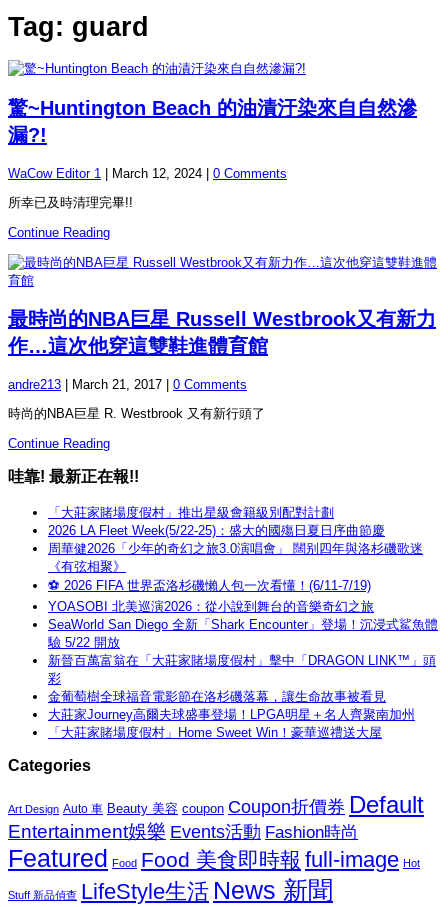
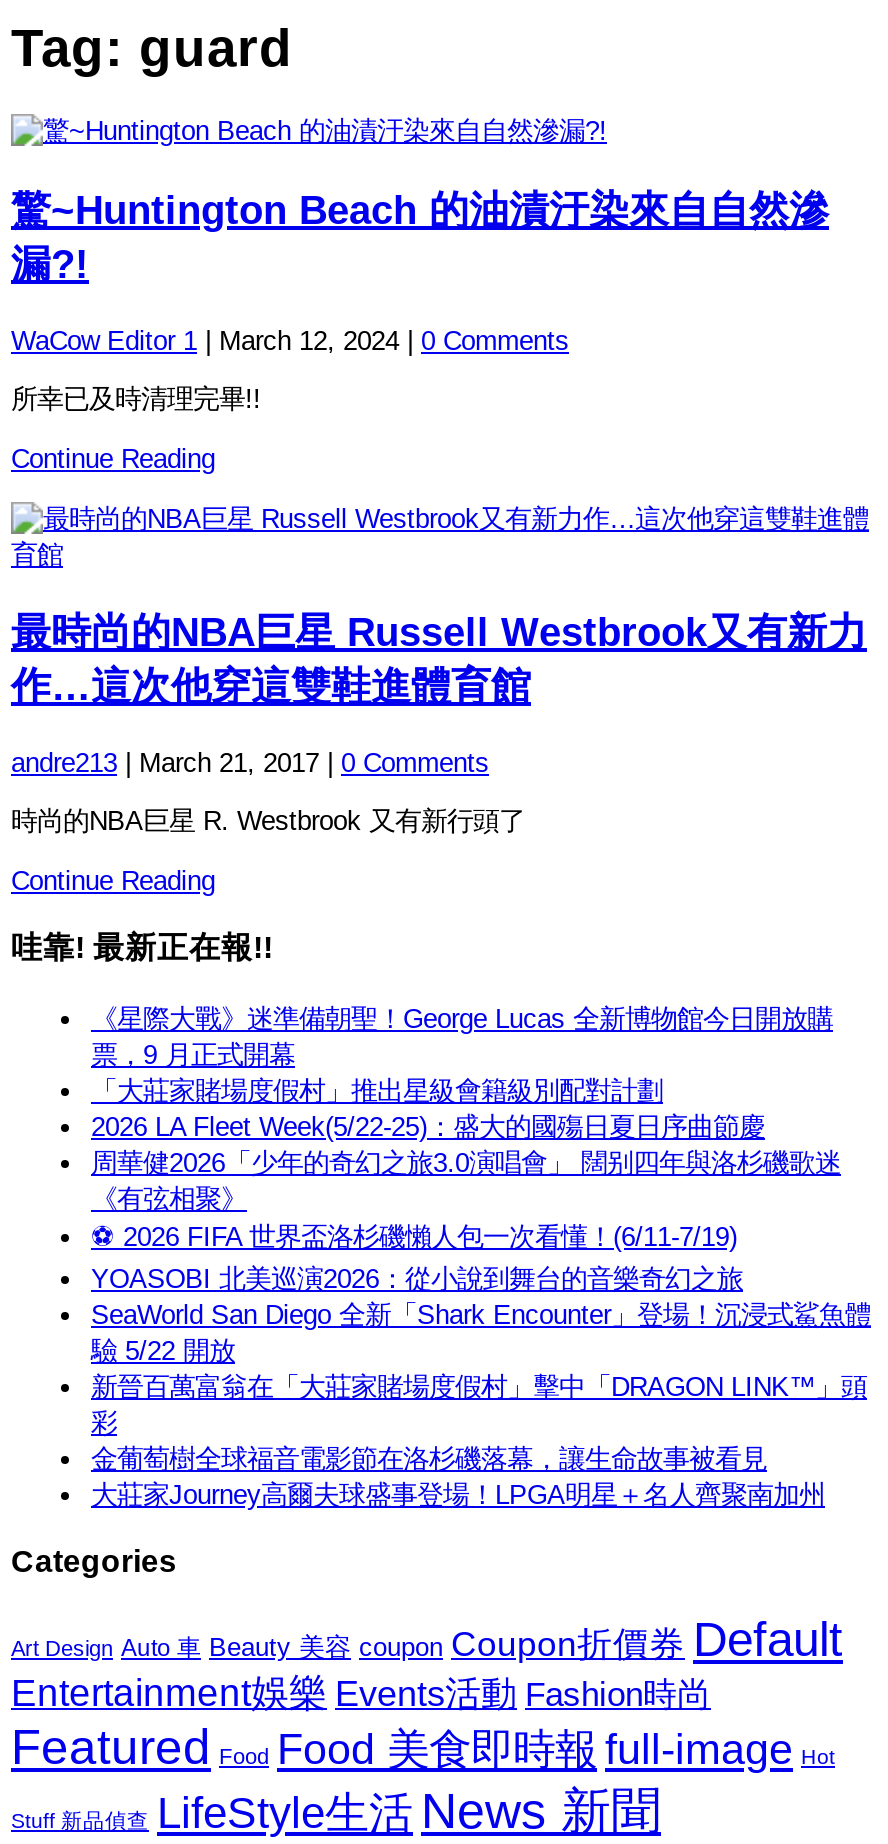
+ 《星際大戰》迷準備朝聖！George Lucas 全新博物館今日開放購
+ 票，9 月正式開幕

moved down: 「大莊家賭場度假村」推出星級會籍級別配對計劃 | 2026 LA Fleet Week(5/22-25)：盛大的國殤日夏日序曲節慶 | 周華健2026「少年的奇幻之旅3.0演唱會」 闊别四年與洛杉磯歌迷 | ... | 金葡萄樹全球福音電影節在洛杉磯落幕，讓生命故事被看見 | 大莊家Journey高爾夫球盛事登場！LPGA明星＋名人齊聚南加州

- 「大莊家賭場度假村」Home Sweet Win！豪華巡禮送大屋
